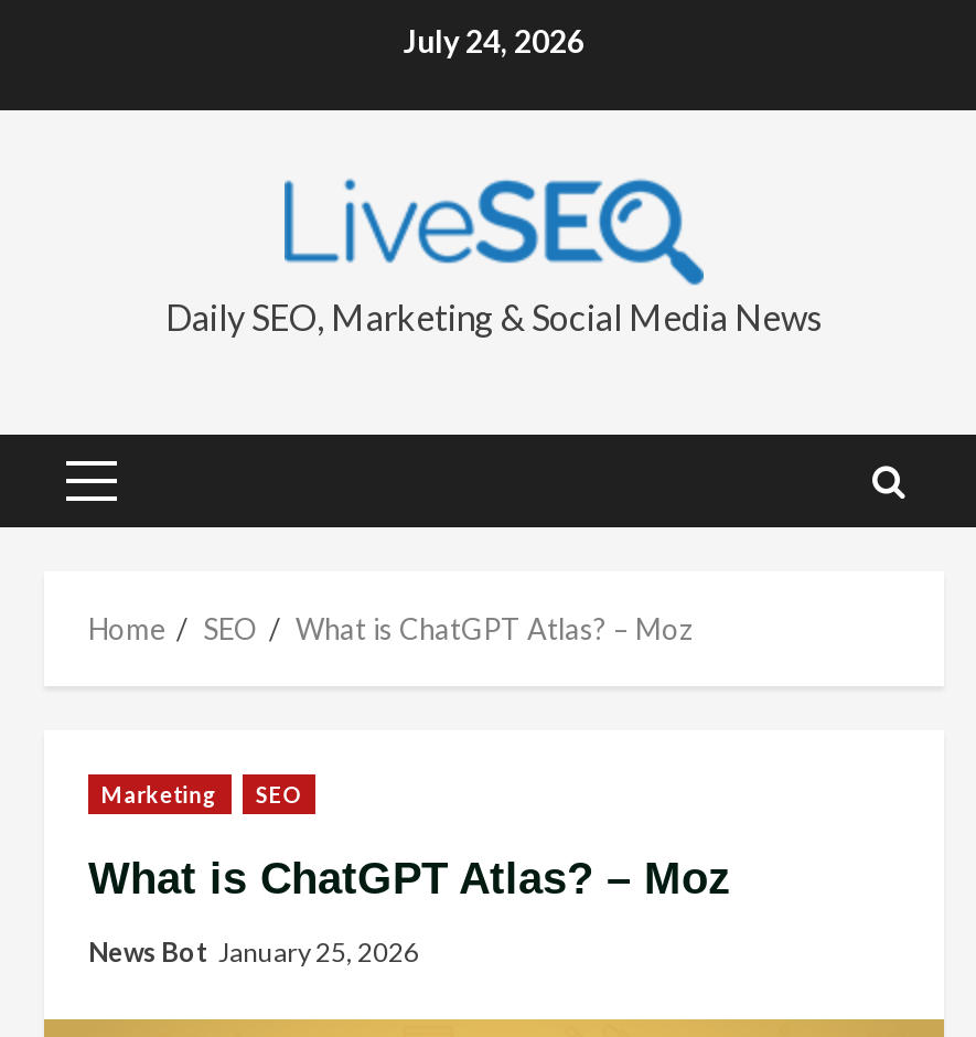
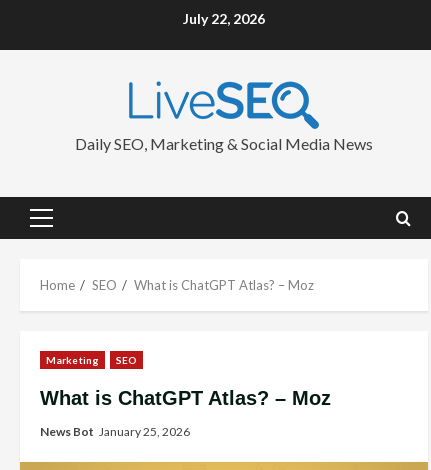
- July 24, 2026
+ July 22, 2026
